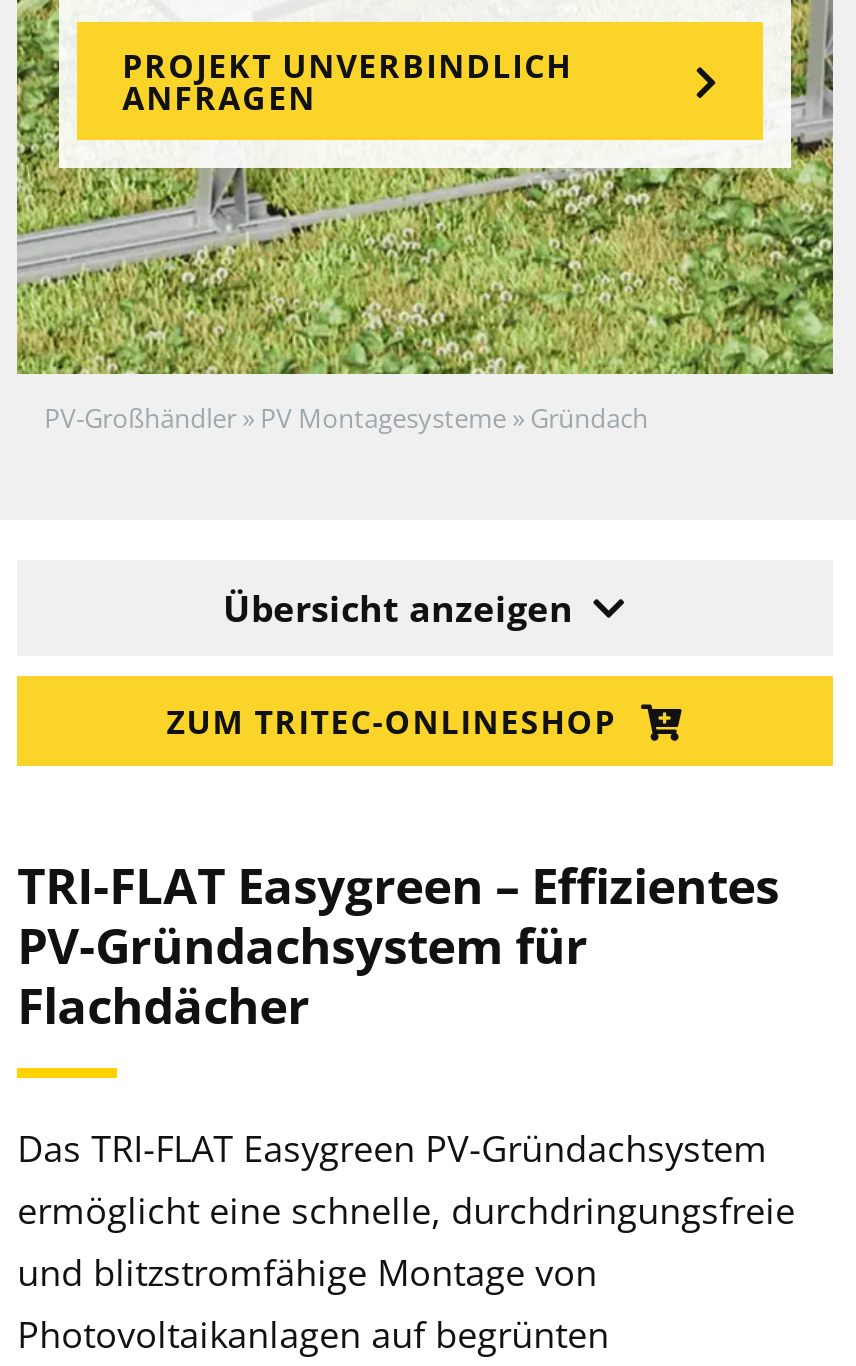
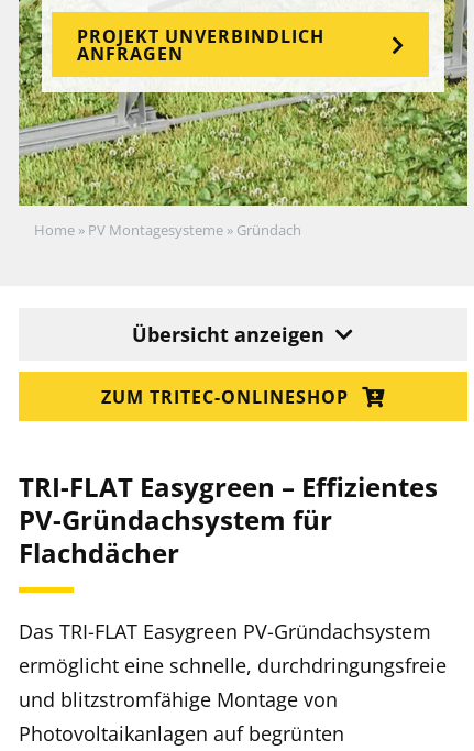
- PV-Großhändler» PV Montagesysteme» Gründach
+ Home» PV Montagesysteme» Gründach
